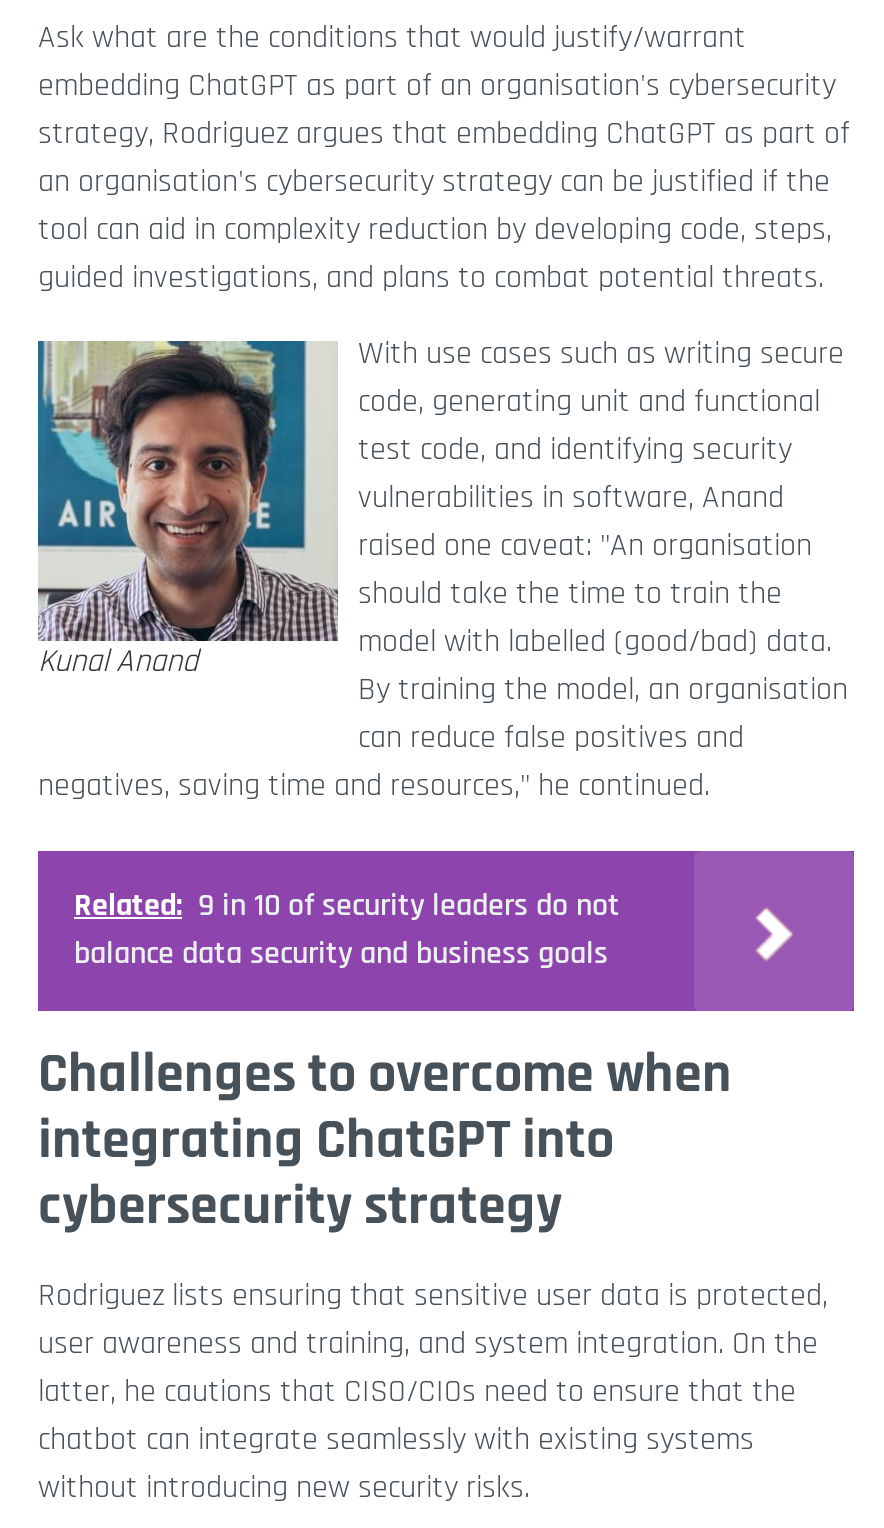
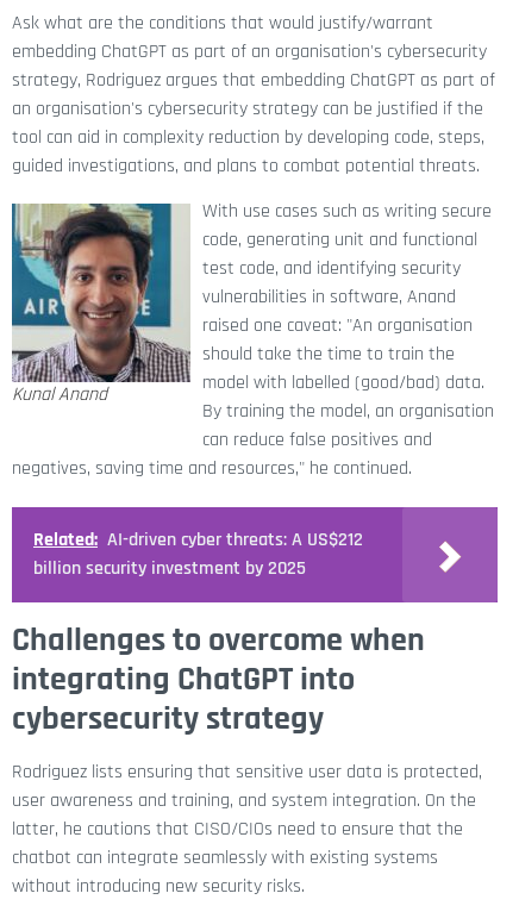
- Related: 9 in 10 of security leaders do not
- balance data security and business goals
+ Related: AI-driven cyber threats: A US$212
+ billion security investment by 2025
